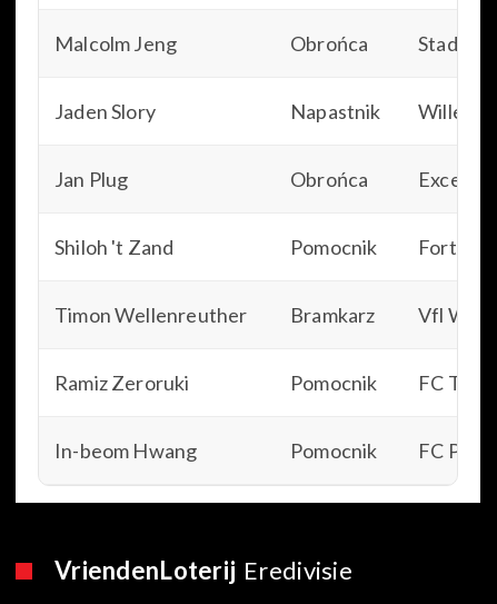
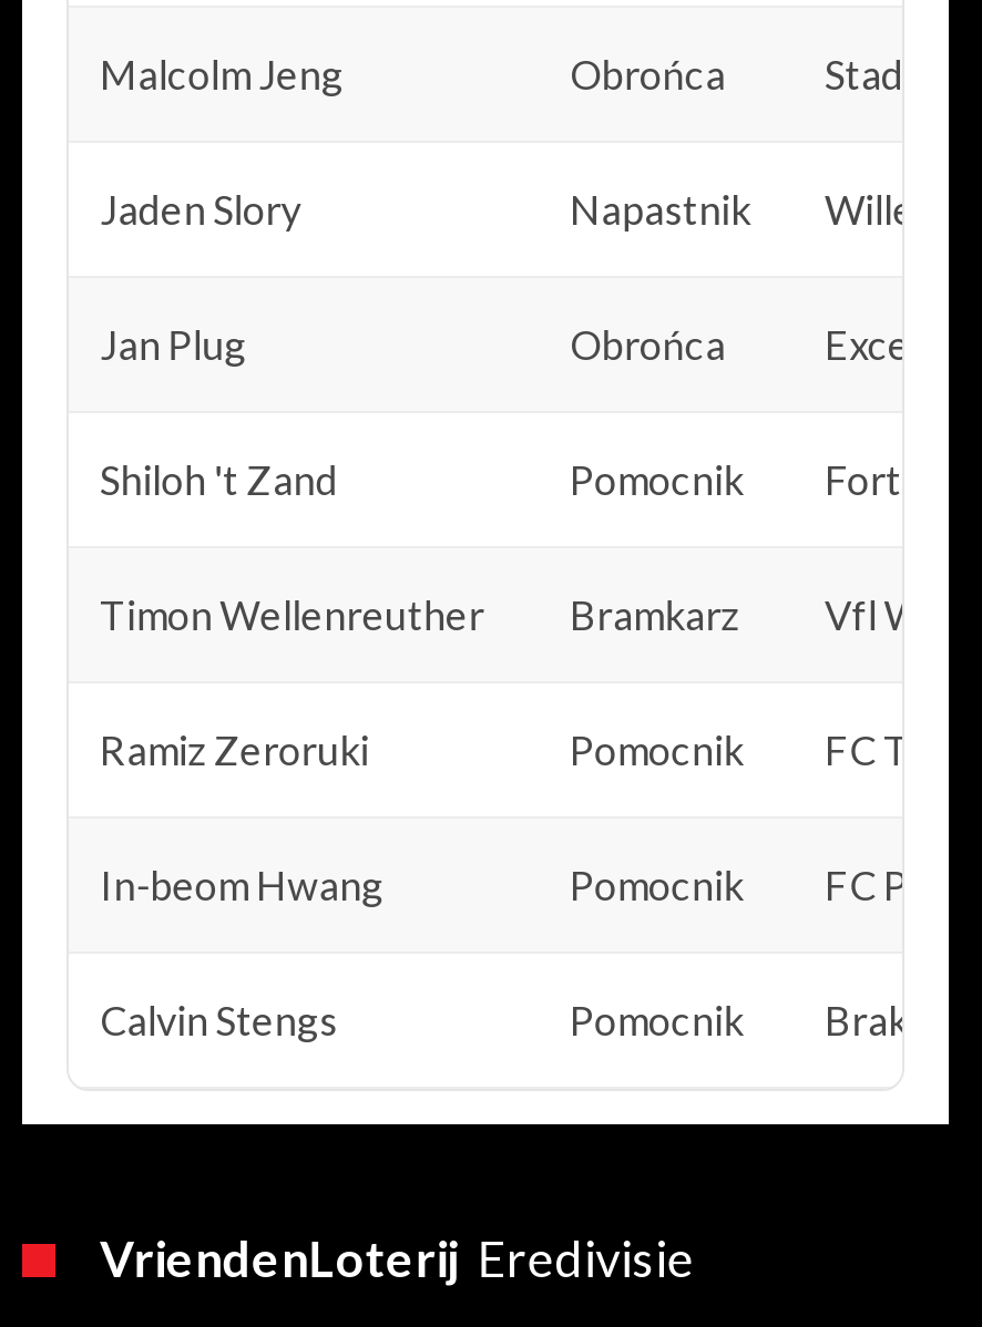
+ Calvin Stengs
+ Pomocnik
+ Brak
